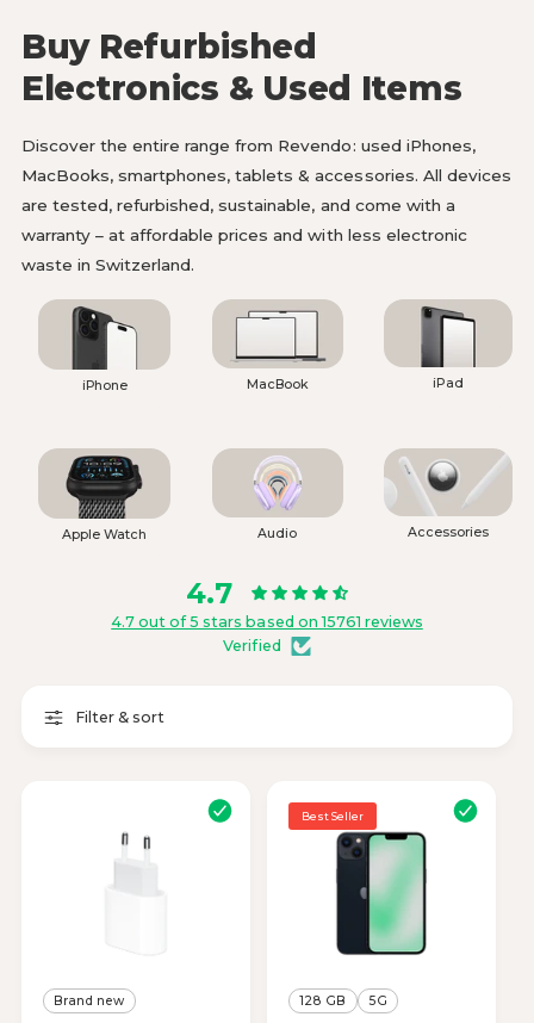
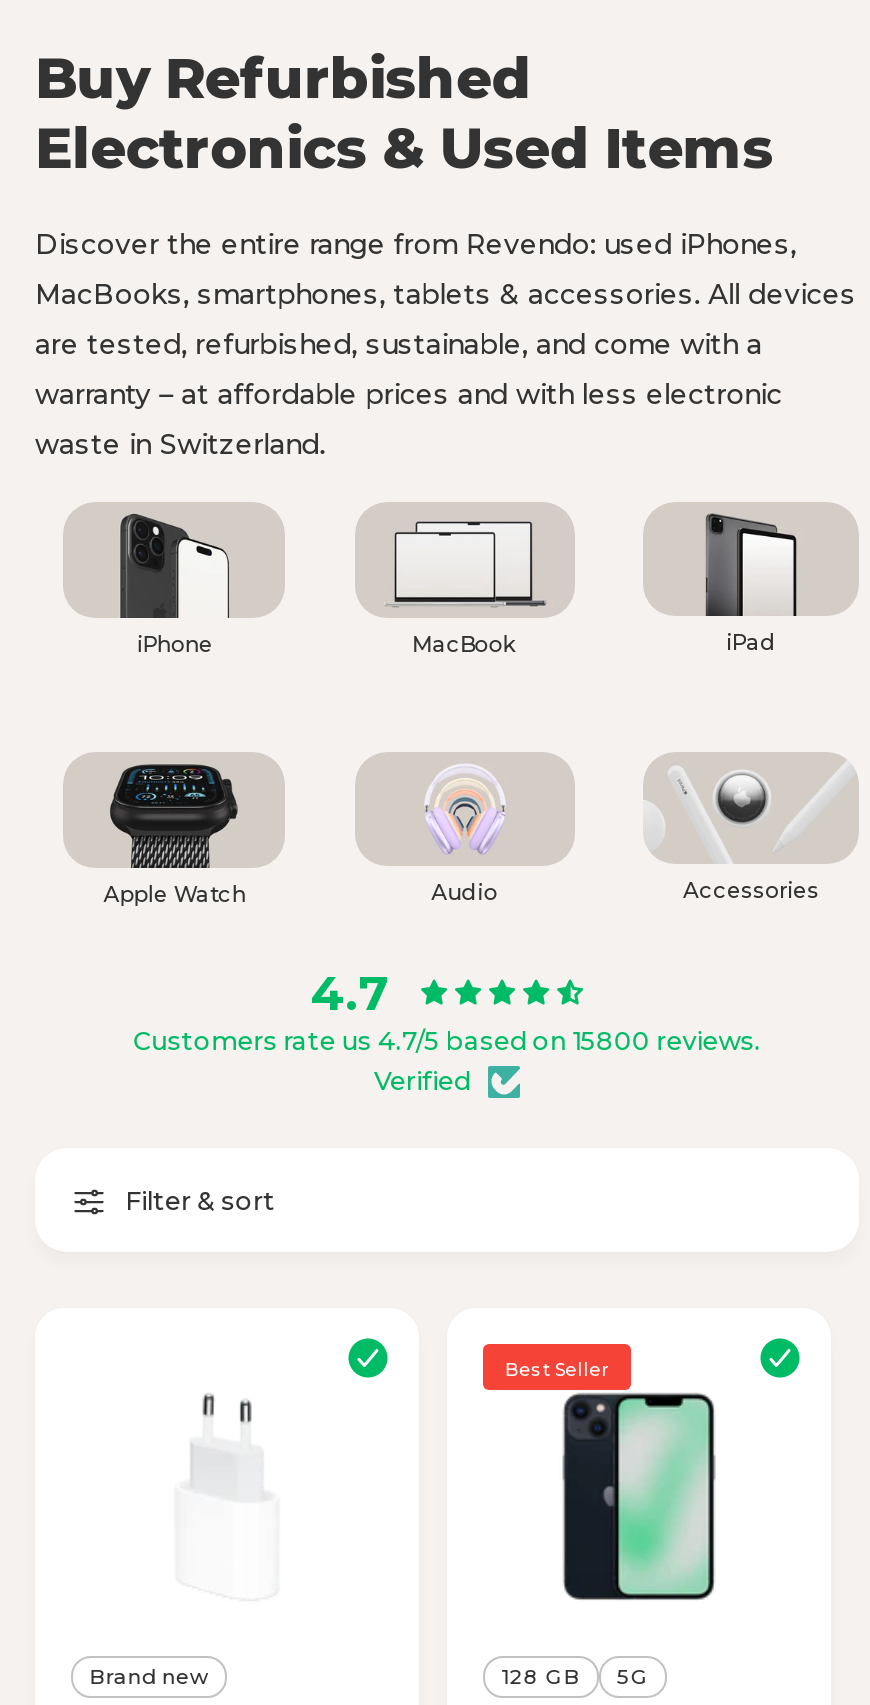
- 4.7 out of 5 stars based on 15761 reviews
+ Customers rate us 4.7/5 based on 15800 reviews.
